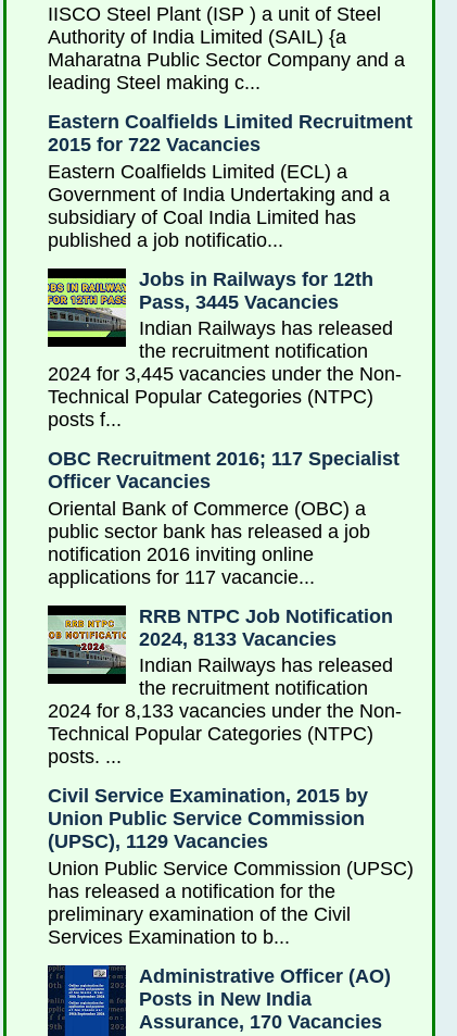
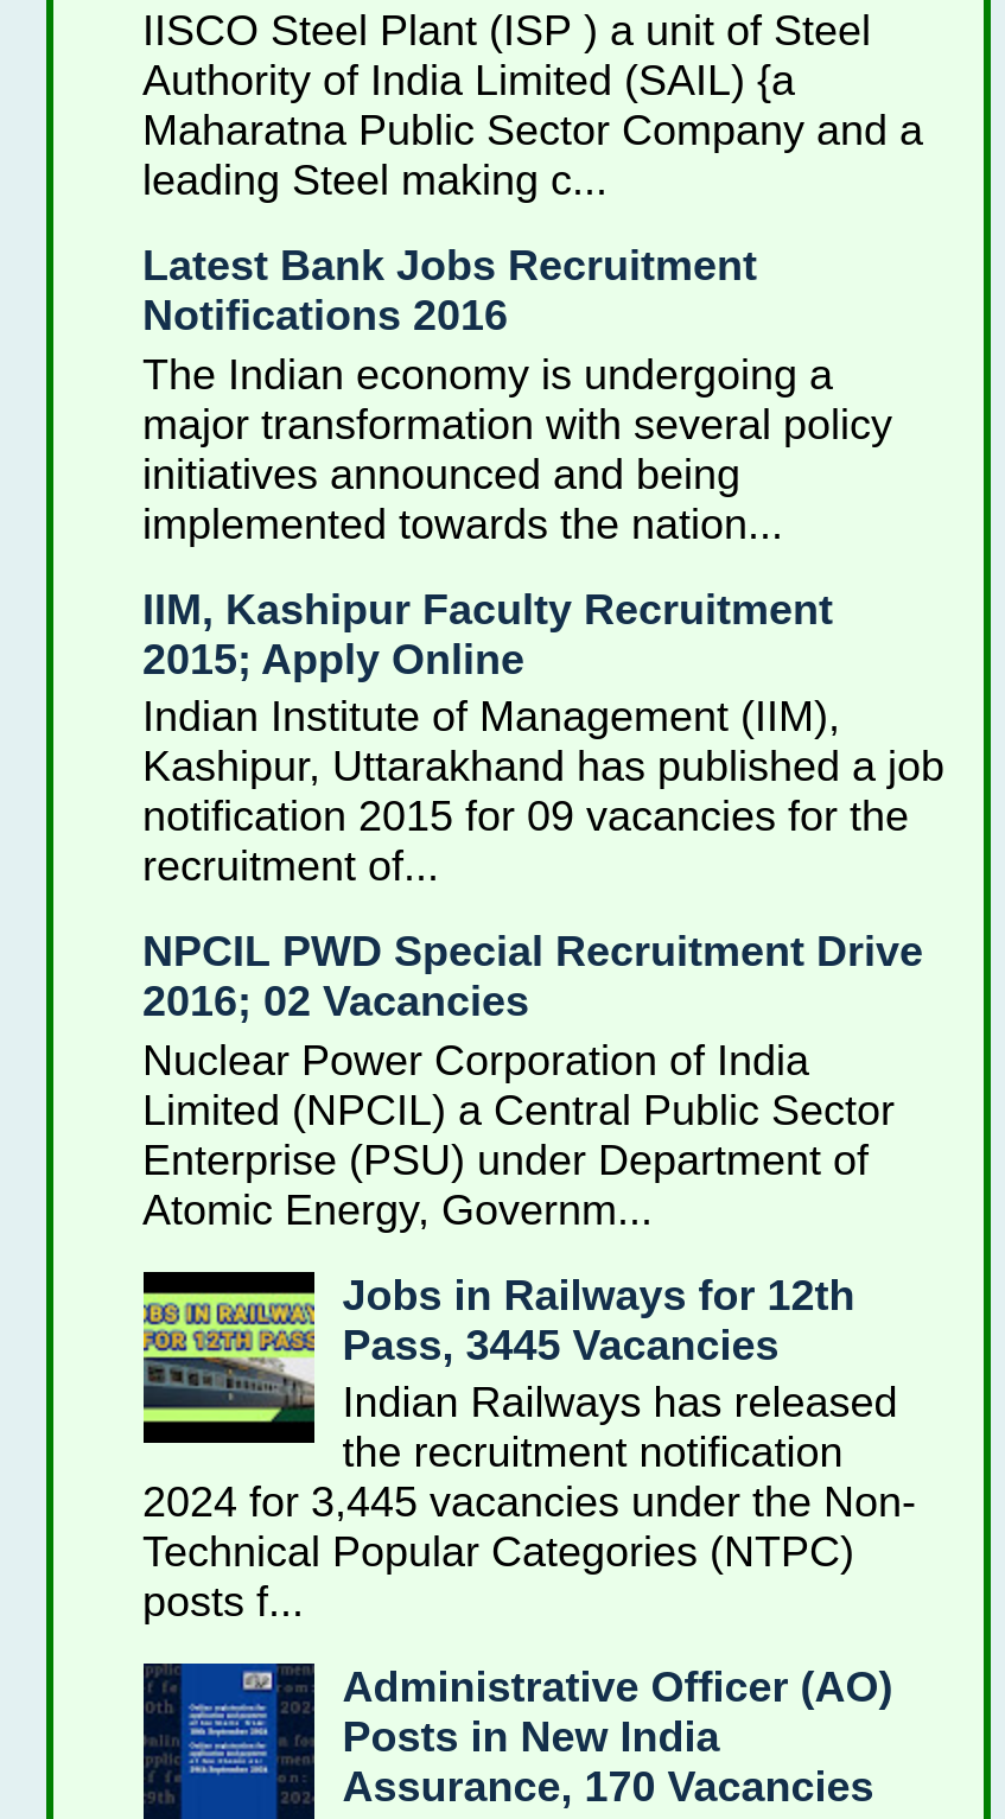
- Eastern Coalfields Limited Recruitment
- 2015 for 722 Vacancies
- Eastern Coalfields Limited (ECL) a
- Government of India Undertaking and a
- subsidiary of Coal India Limited has
- published a job notificatio...
+ Latest Bank Jobs Recruitment
+ Notifications 2016
+ The Indian economy is undergoing a
+ major transformation with several policy
+ initiatives announced and being
+ implemented towards the nation...
+ IIM, Kashipur Faculty Recruitment
+ 2015; Apply Online
+ Indian Institute of Management (IIM),
+ Kashipur, Uttarakhand has published a job
+ notification 2015 for 09 vacancies for the
+ recruitment of...
+ NPCIL PWD Special Recruitment Drive
+ 2016; 02 Vacancies
+ Nuclear Power Corporation of India
+ Limited (NPCIL) a Central Public Sector
+ Enterprise (PSU) under Department of
+ Atomic Energy, Governm...

moved down: [image] | Jobs in Railways for 12th | Pass, 3445 Vacancies | Indian Railways has released | the recruitment notification | 2024 for 3,445 vacancies under the Non- | Technical Popular Categories (NTPC) | posts f...

- OBC Recruitment 2016; 117 Specialist
- Officer Vacancies
- Oriental Bank of Commerce (OBC) a
- public sector bank has released a job
- notification 2016 inviting online
- applications for 117 vacancie...
- RRB NTPC Job Notification
- 2024, 8133 Vacancies
- Indian Railways has released
- the recruitment notification
- 2024 for 8,133 vacancies under the Non-
- Technical Popular Categories (NTPC)
- posts. ...
- Civil Service Examination, 2015 by
- Union Public Service Commission
- (UPSC), 1129 Vacancies
- Union Public Service Commission (UPSC)
- has released a notification for the
- preliminary examination of the Civil
- Services Examination to b...
